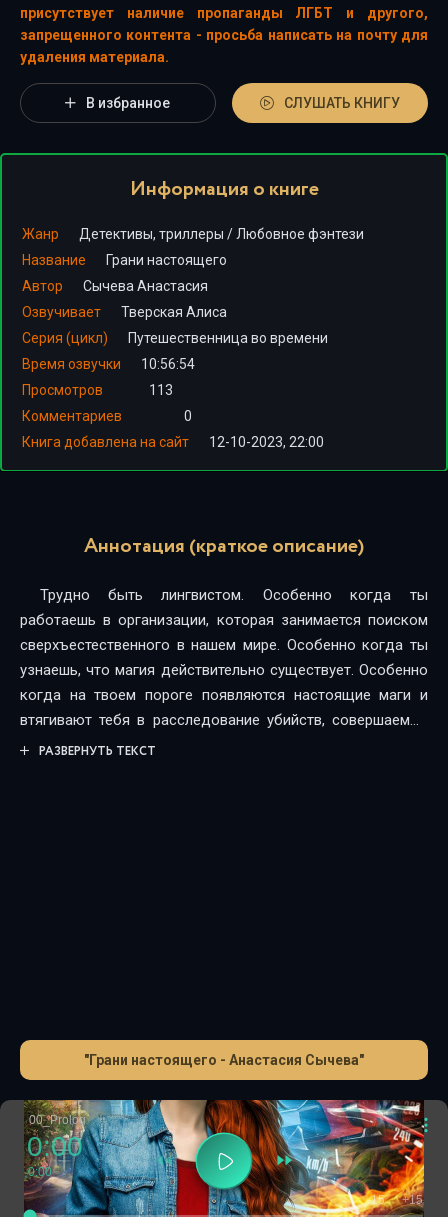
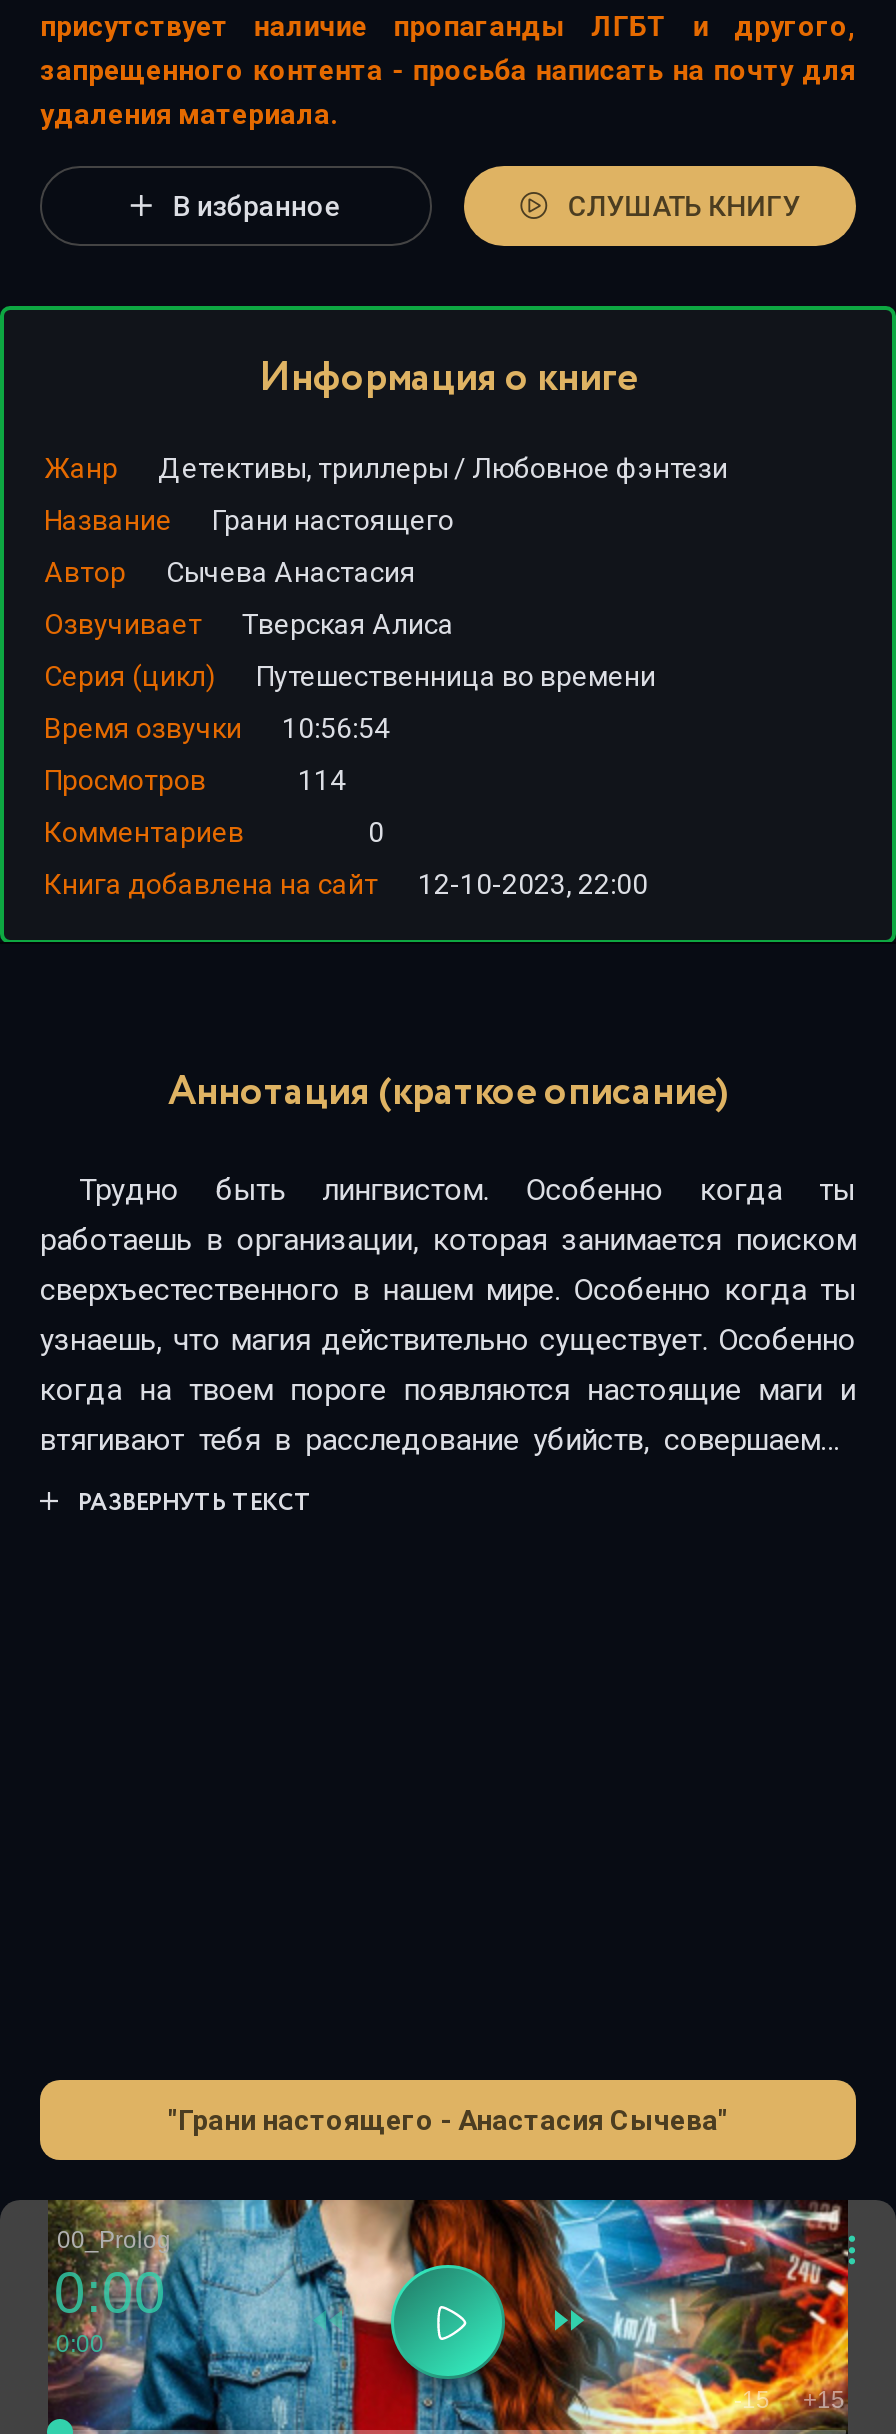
- 113
+ 114
